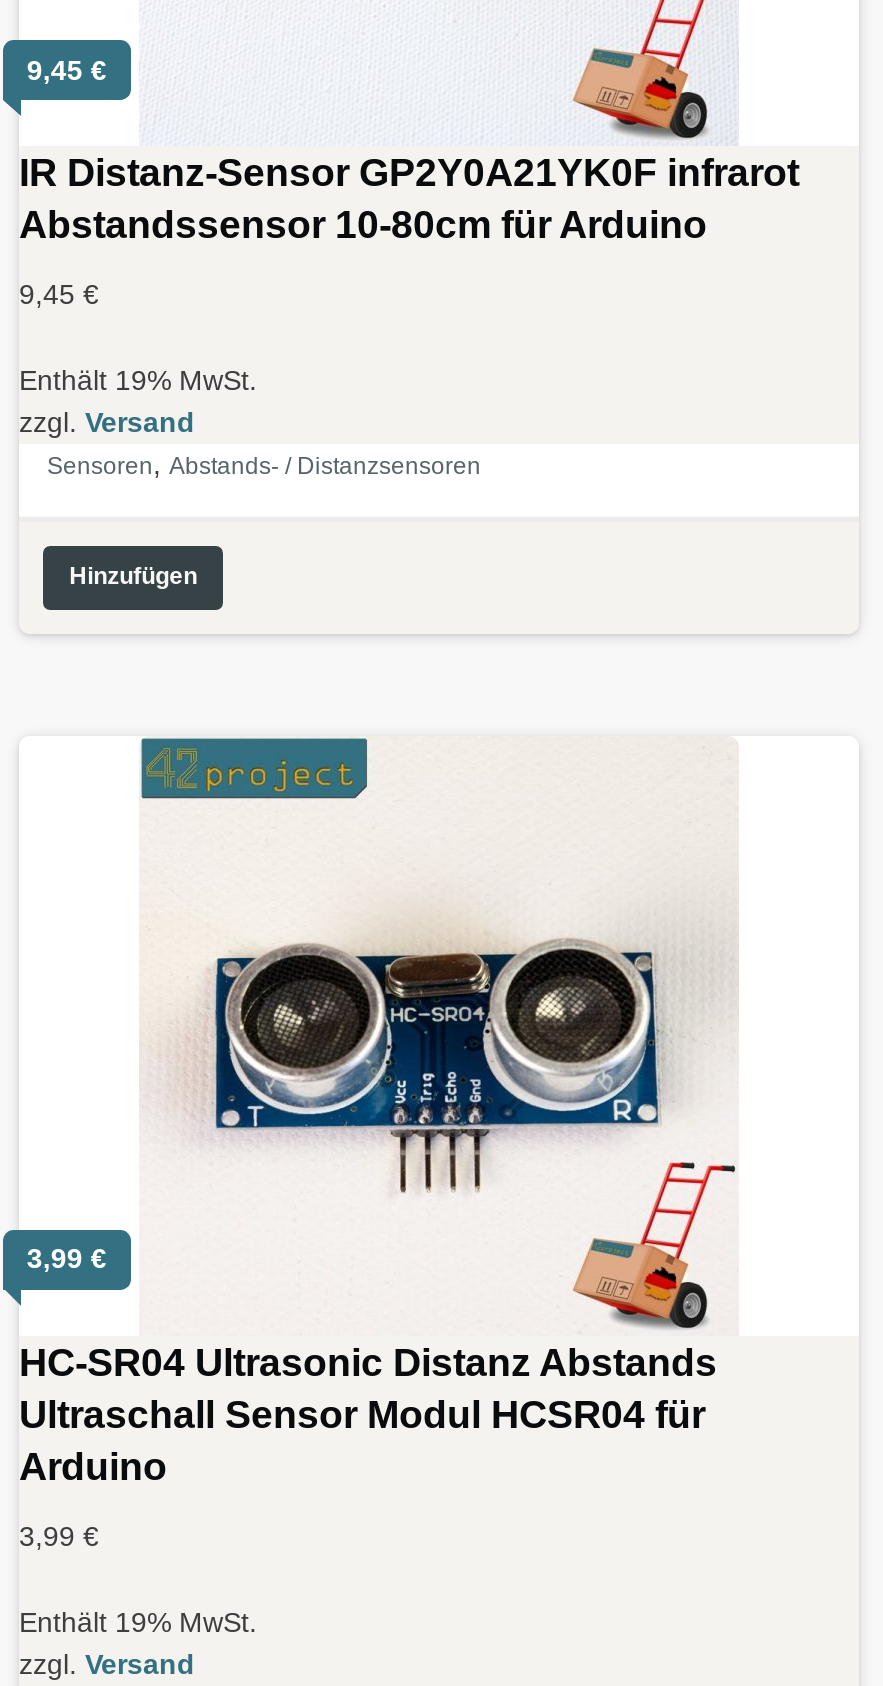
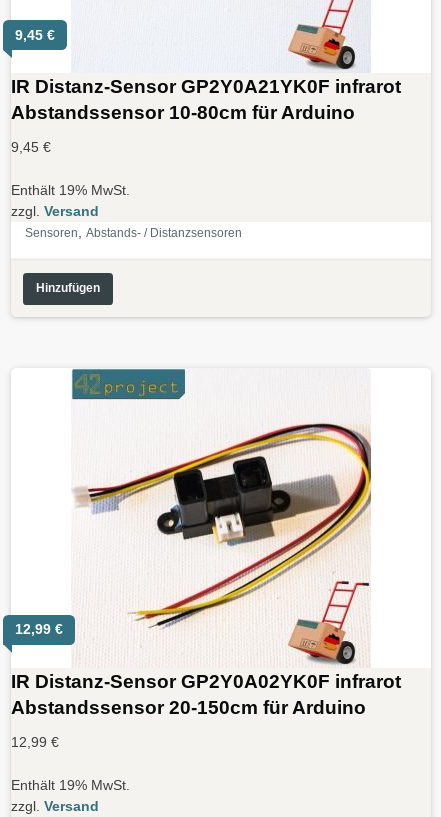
- [image]
+ [image]

- 3,99 €
+ 12,99 €

- HC-SR04 Ultrasonic Distanz Abstands
- Ultraschall Sensor Modul HCSR04 für
- Arduino
+ IR Distanz-Sensor GP2Y0A02YK0F infrarot
+ Abstandssensor 20-150cm für Arduino

- 3,99 €
+ 12,99 €
